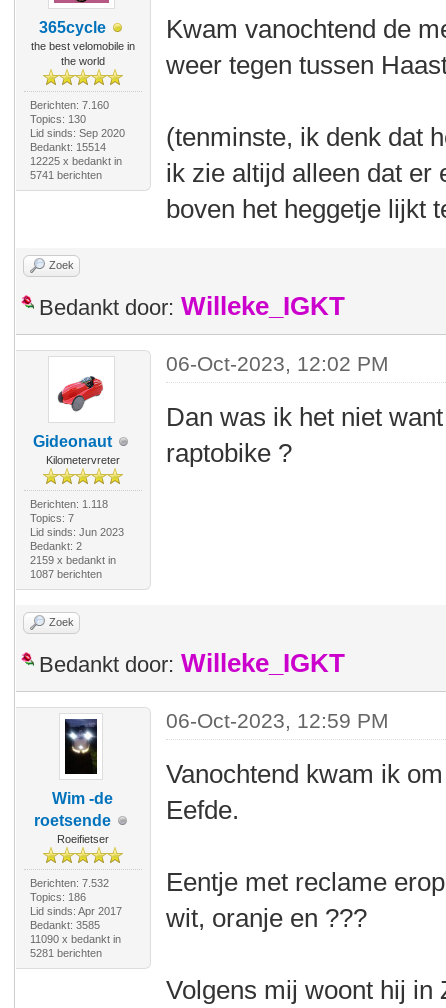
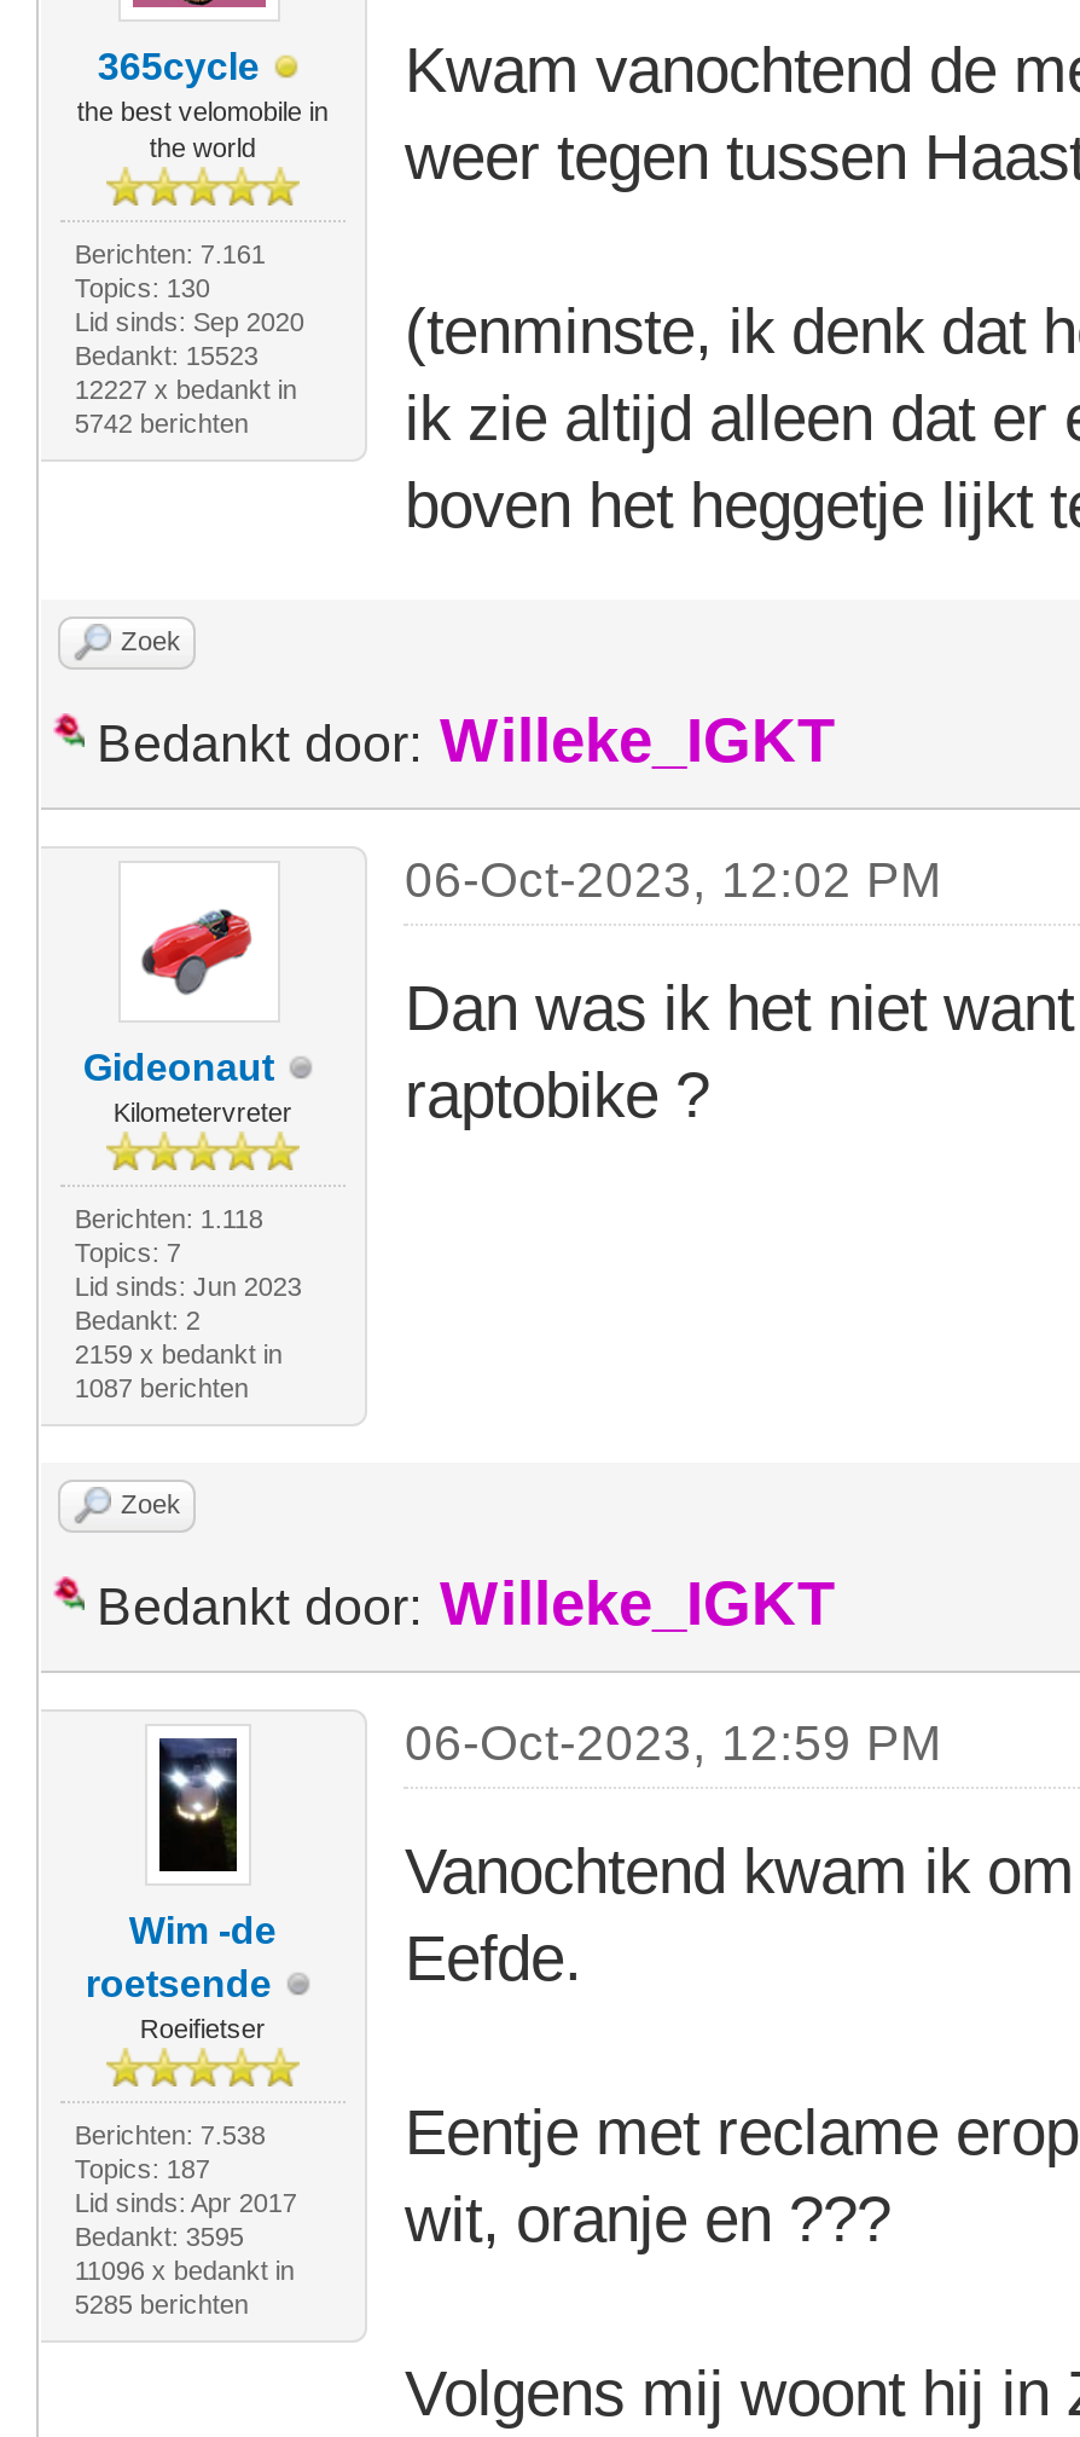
- Berichten: 7.160
+ Berichten: 7.161

- Bedankt: 15514
+ Bedankt: 15523

- 12225 x bedankt in
+ 12227 x bedankt in

- 5741 berichten
+ 5742 berichten

- Berichten: 7.532
+ Berichten: 7.538

- Topics: 186
+ Topics: 187

- Bedankt: 3585
+ Bedankt: 3595

- 11090 x bedankt in
+ 11096 x bedankt in

- 5281 berichten
+ 5285 berichten
